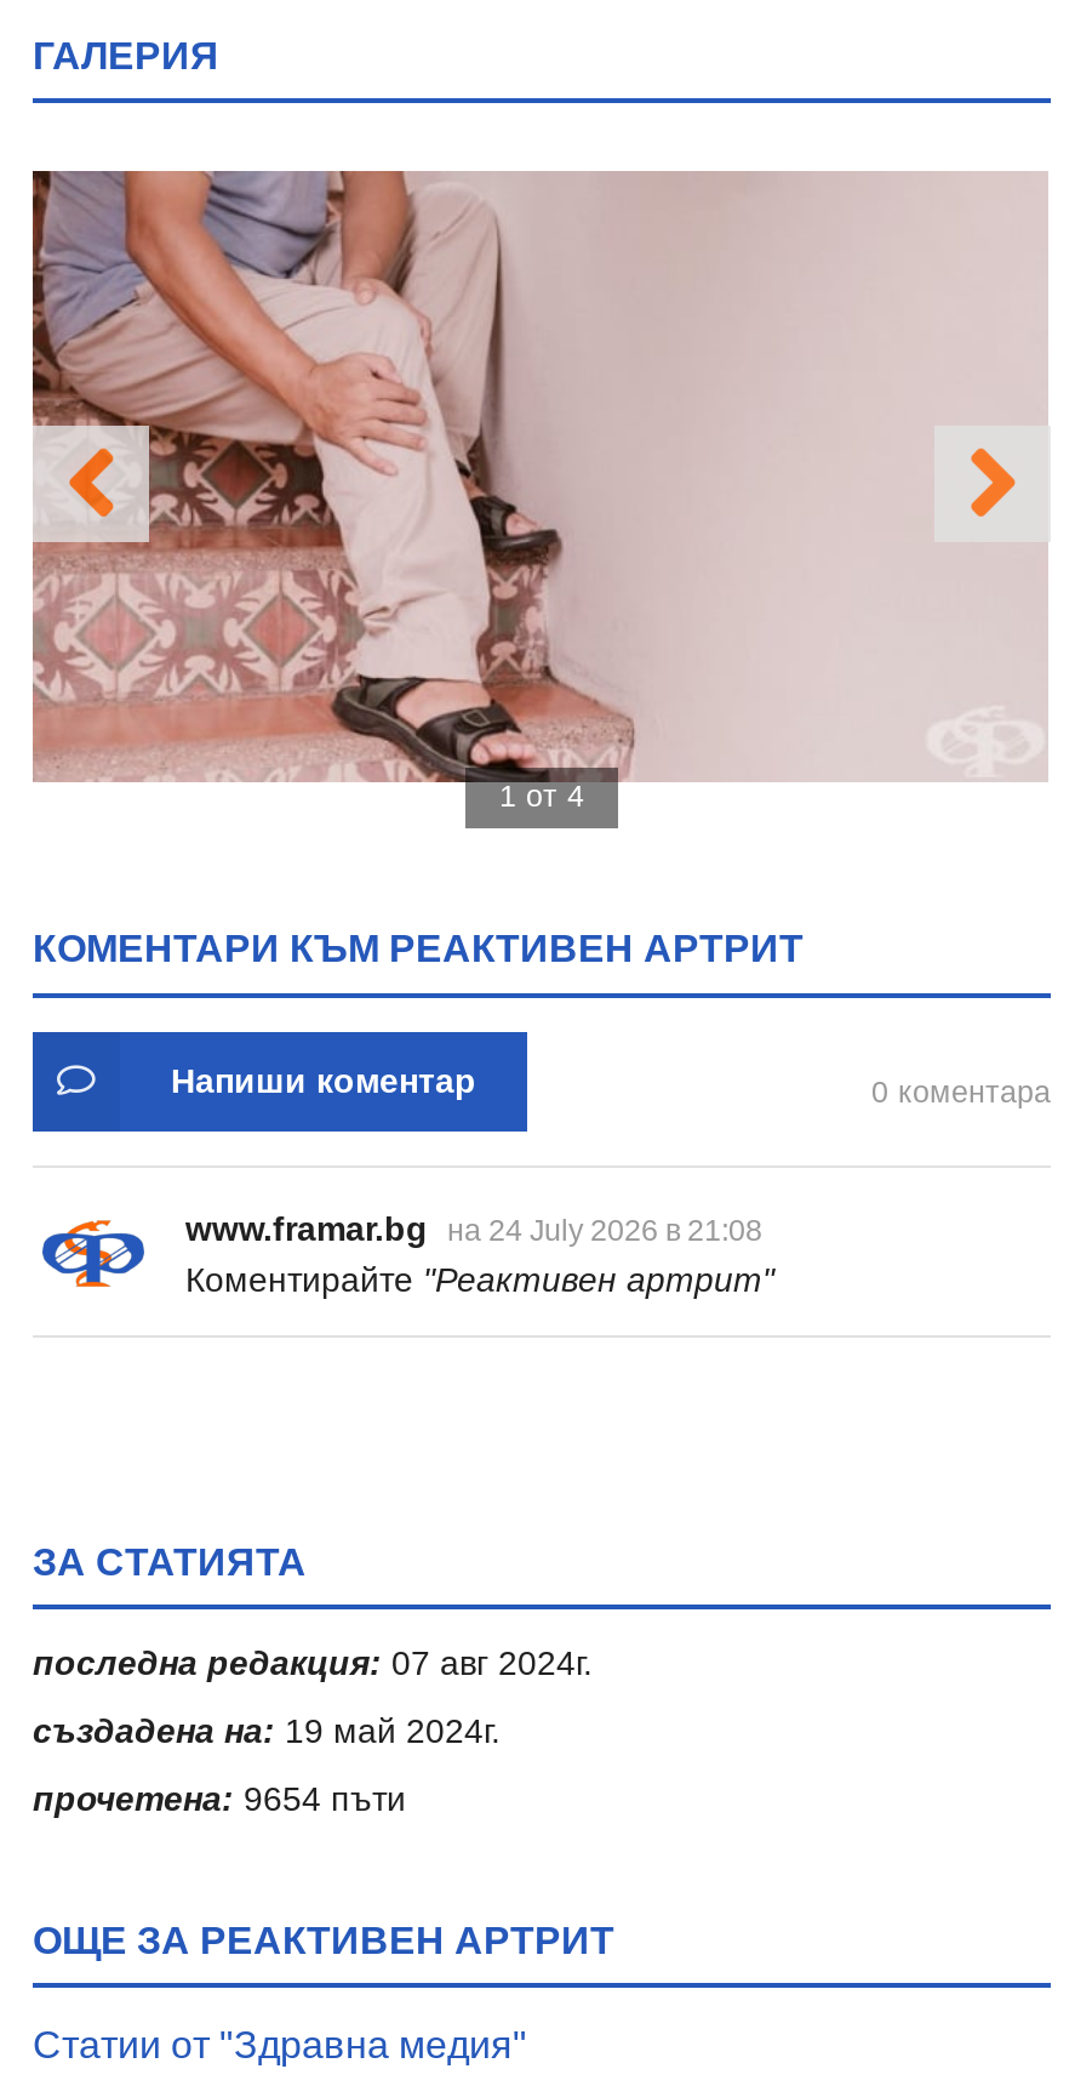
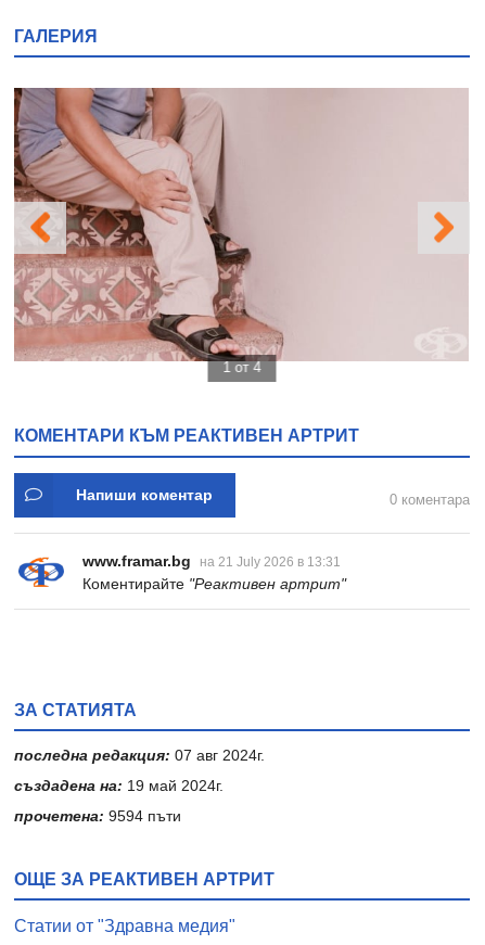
- www.framar.bg на 24 July 2026 в 21:08
+ www.framar.bg на 21 July 2026 в 13:31

- прочетена: 9654 пъти
+ прочетена: 9594 пъти
